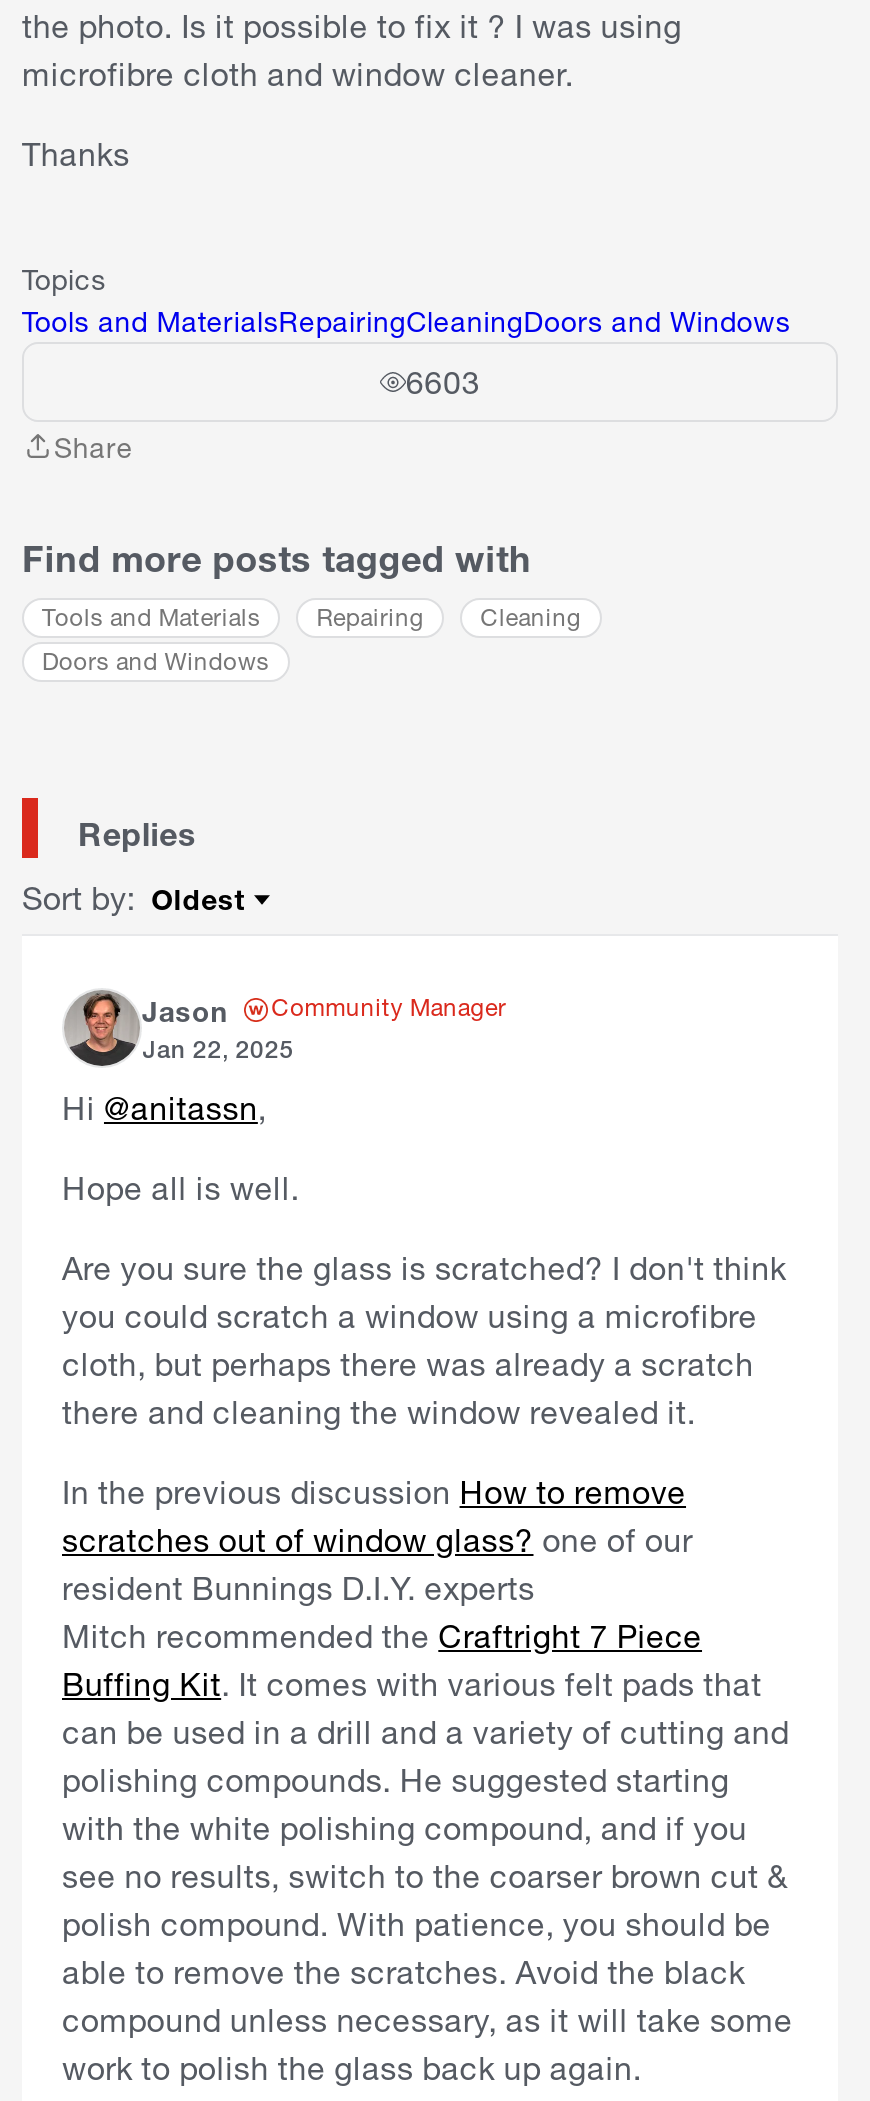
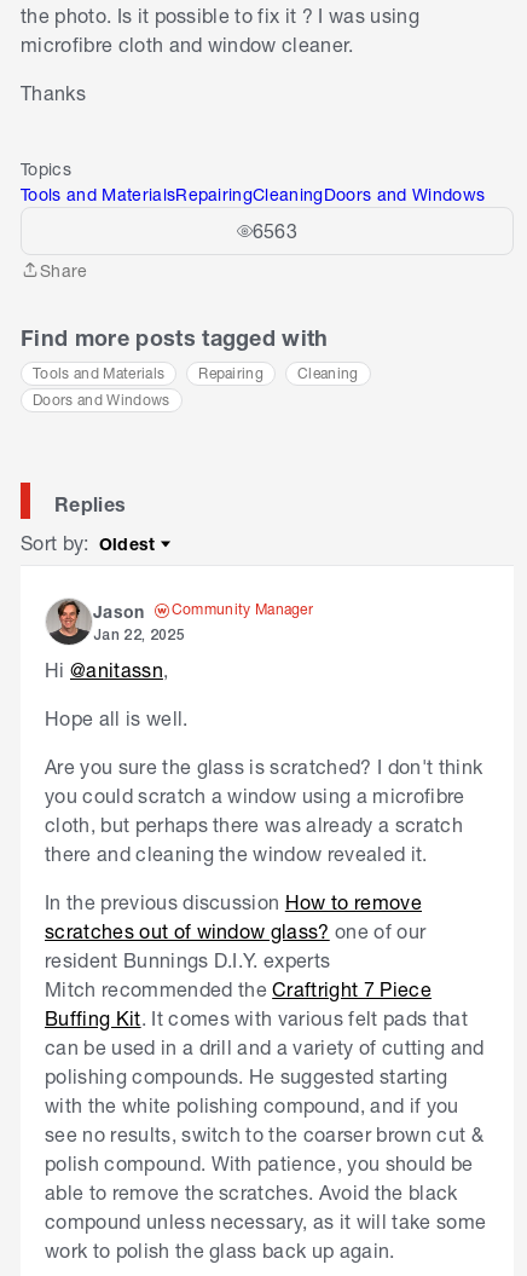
- 6603
+ 6563
